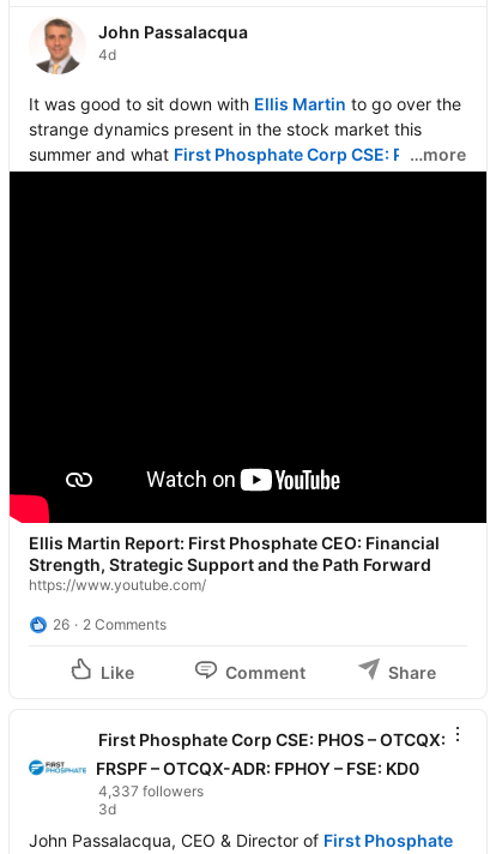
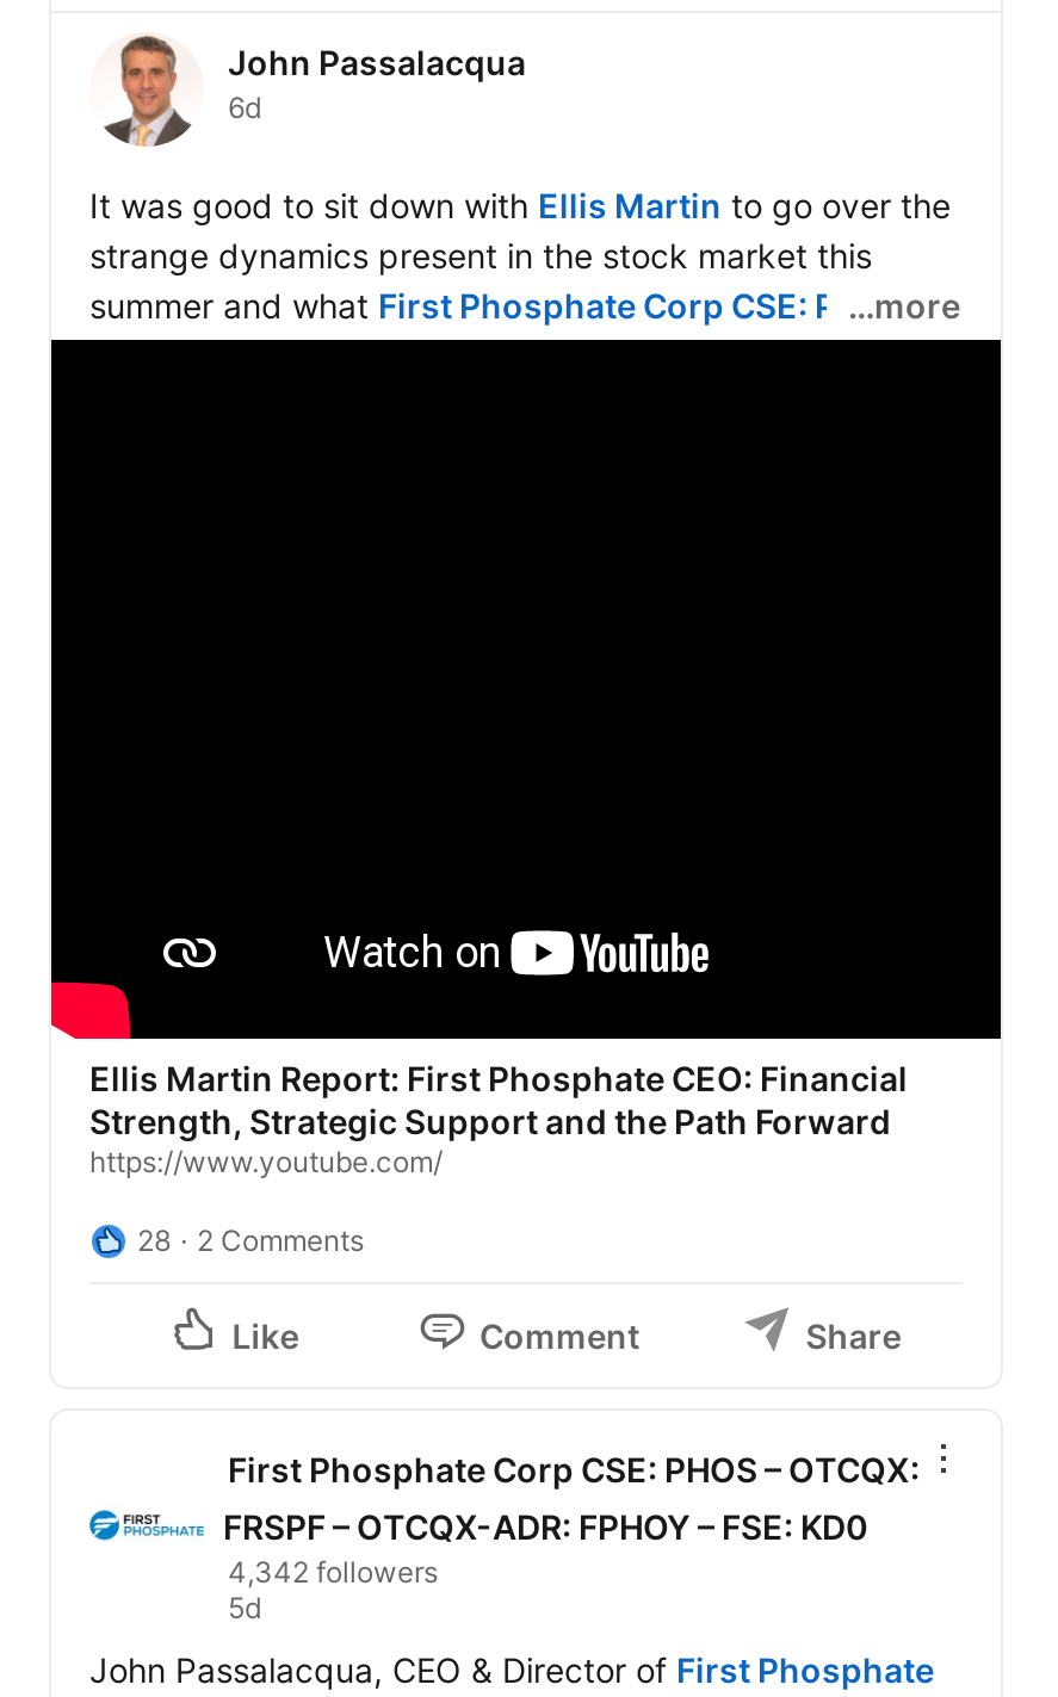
- 4d
+ 6d

- 26 2 Comments
+ 28 2 Comments

- 4,337 followers
- 3d
+ 4,342 followers
+ 5d
